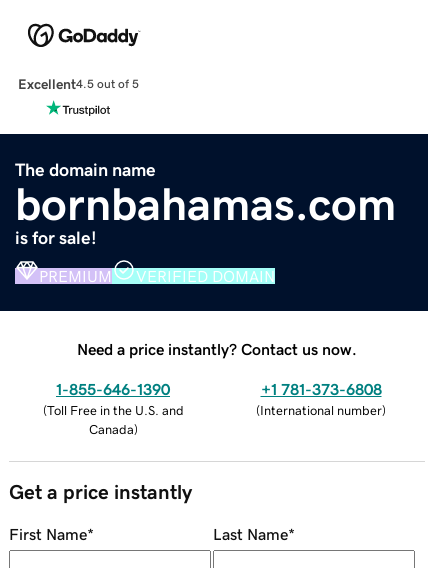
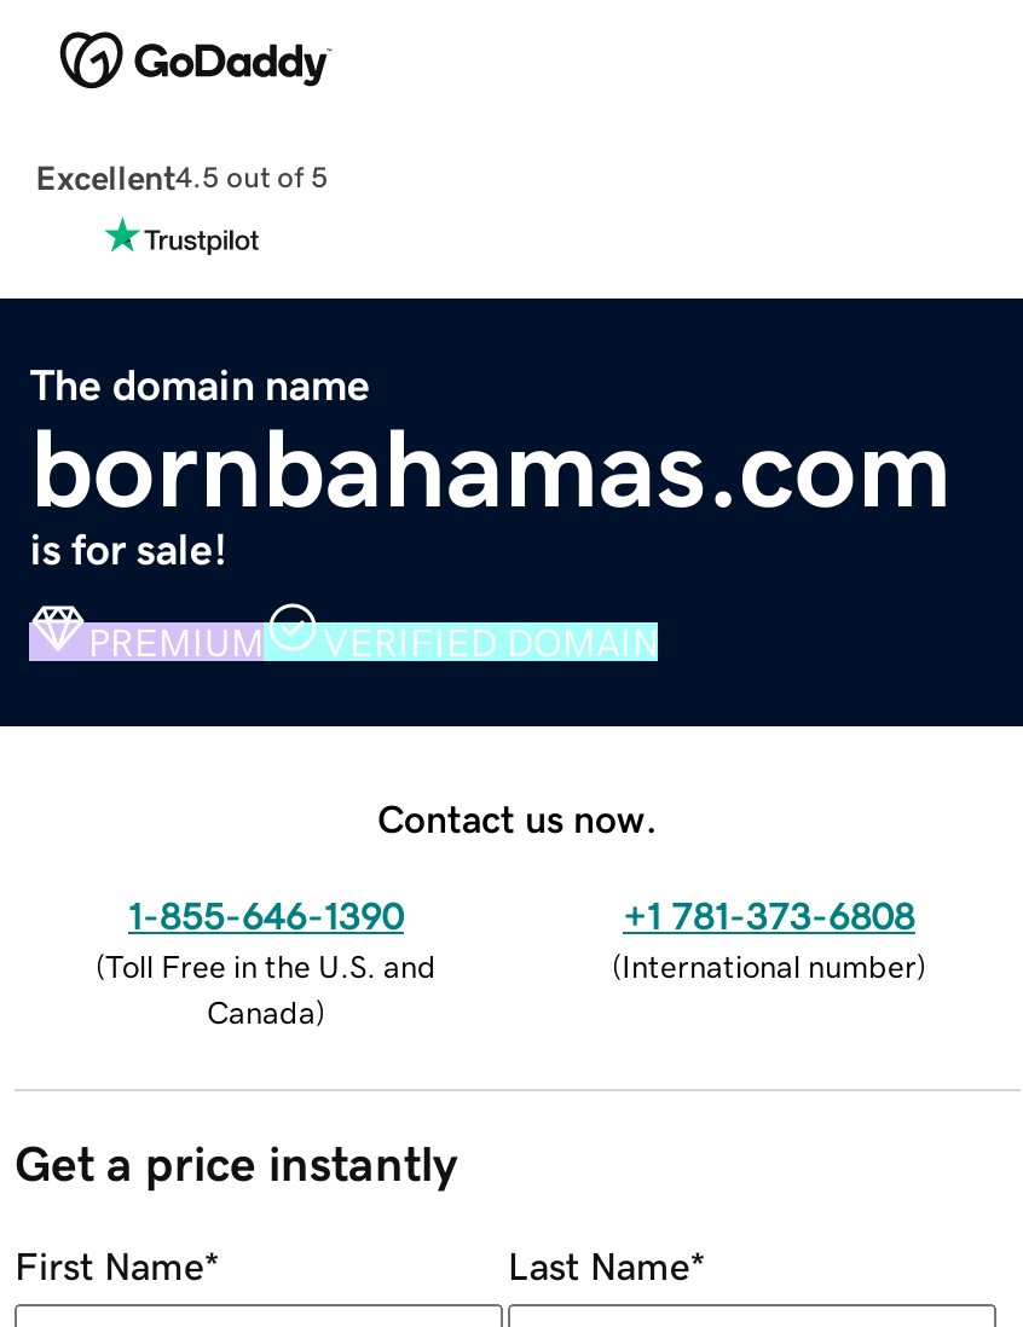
- Need a price instantly? Contact us now.
+ Contact us now.
